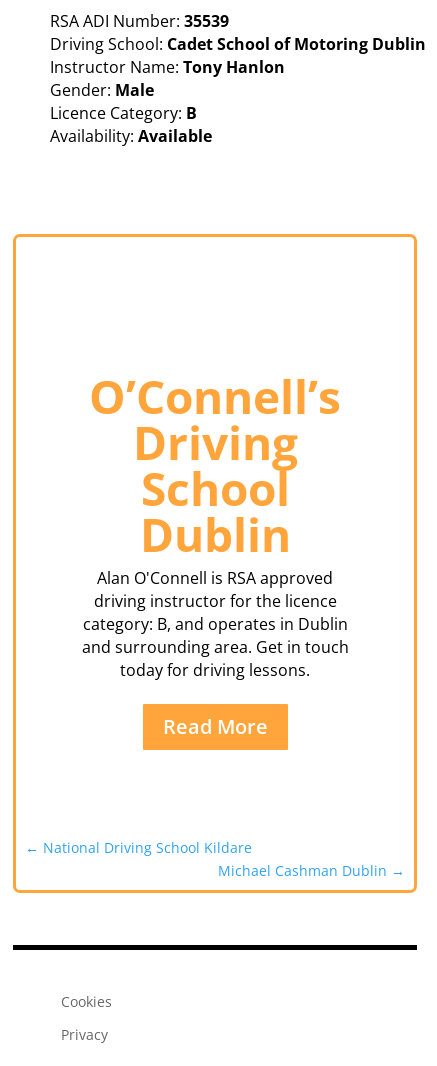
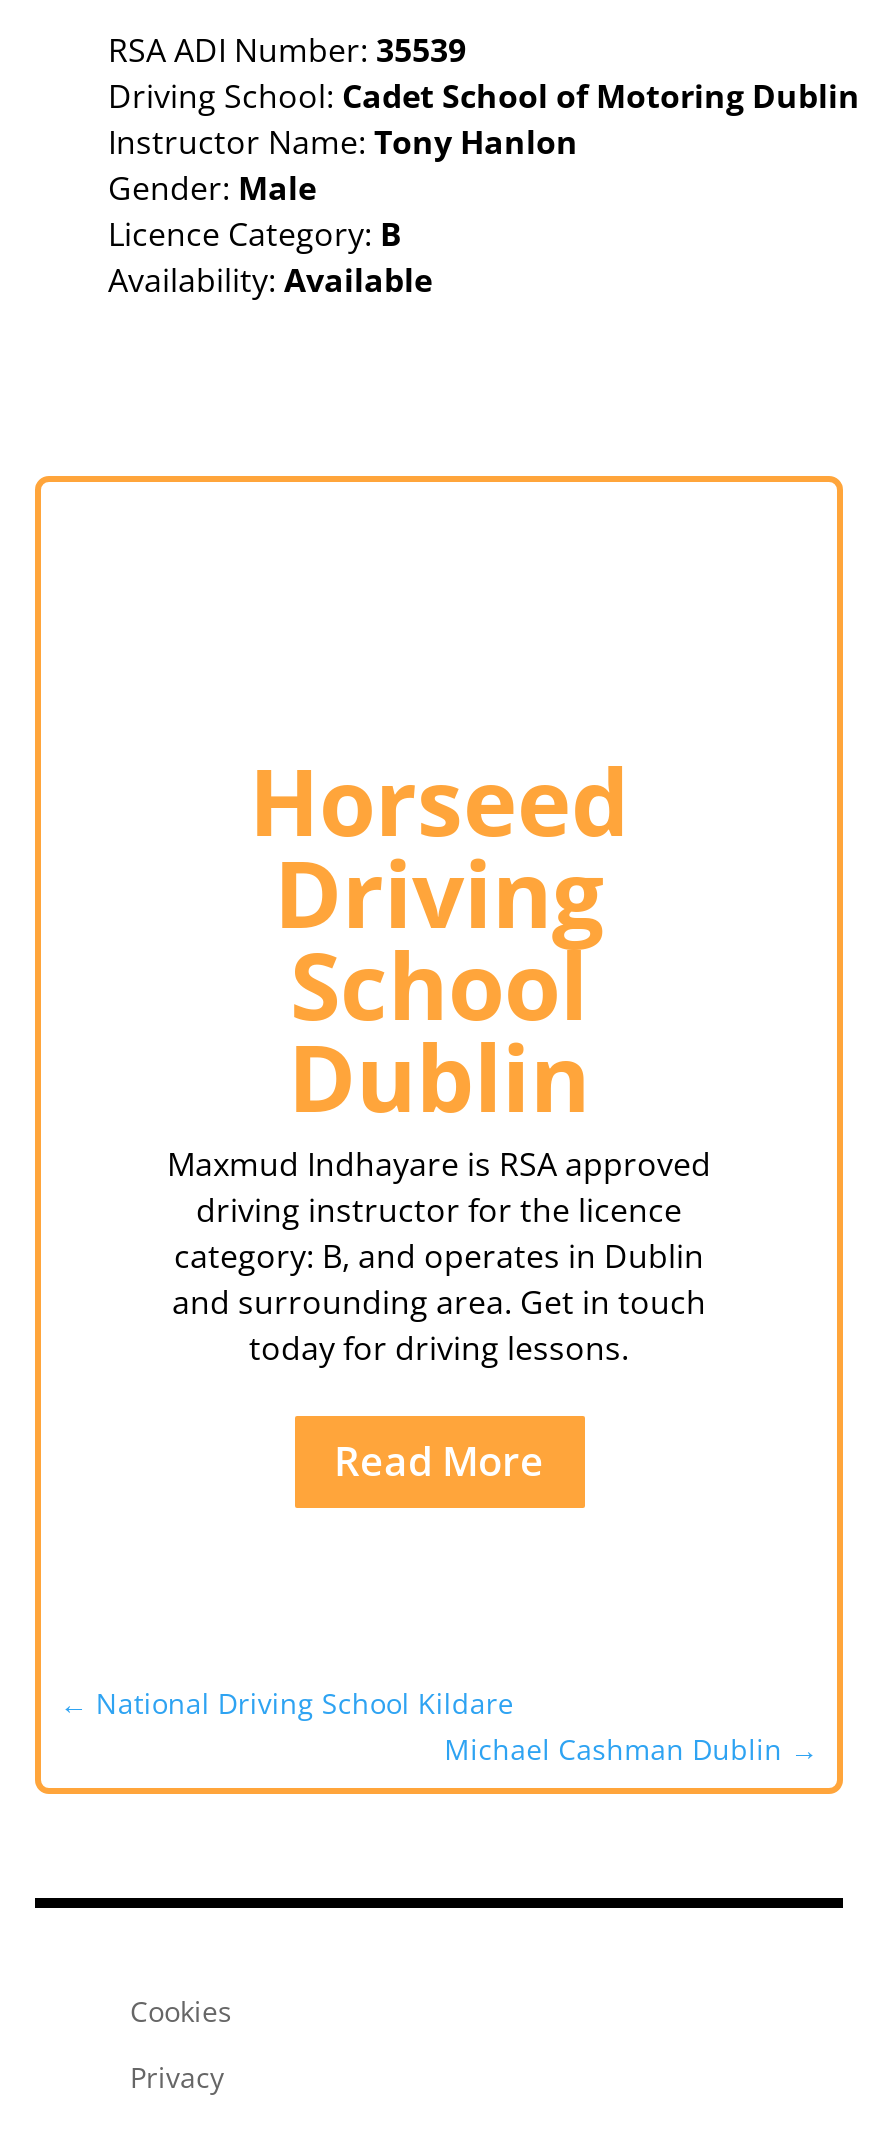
- O’Connell’s
+ Horseed

- Alan O'Connell is RSA approved
+ Maxmud Indhayare is RSA approved
